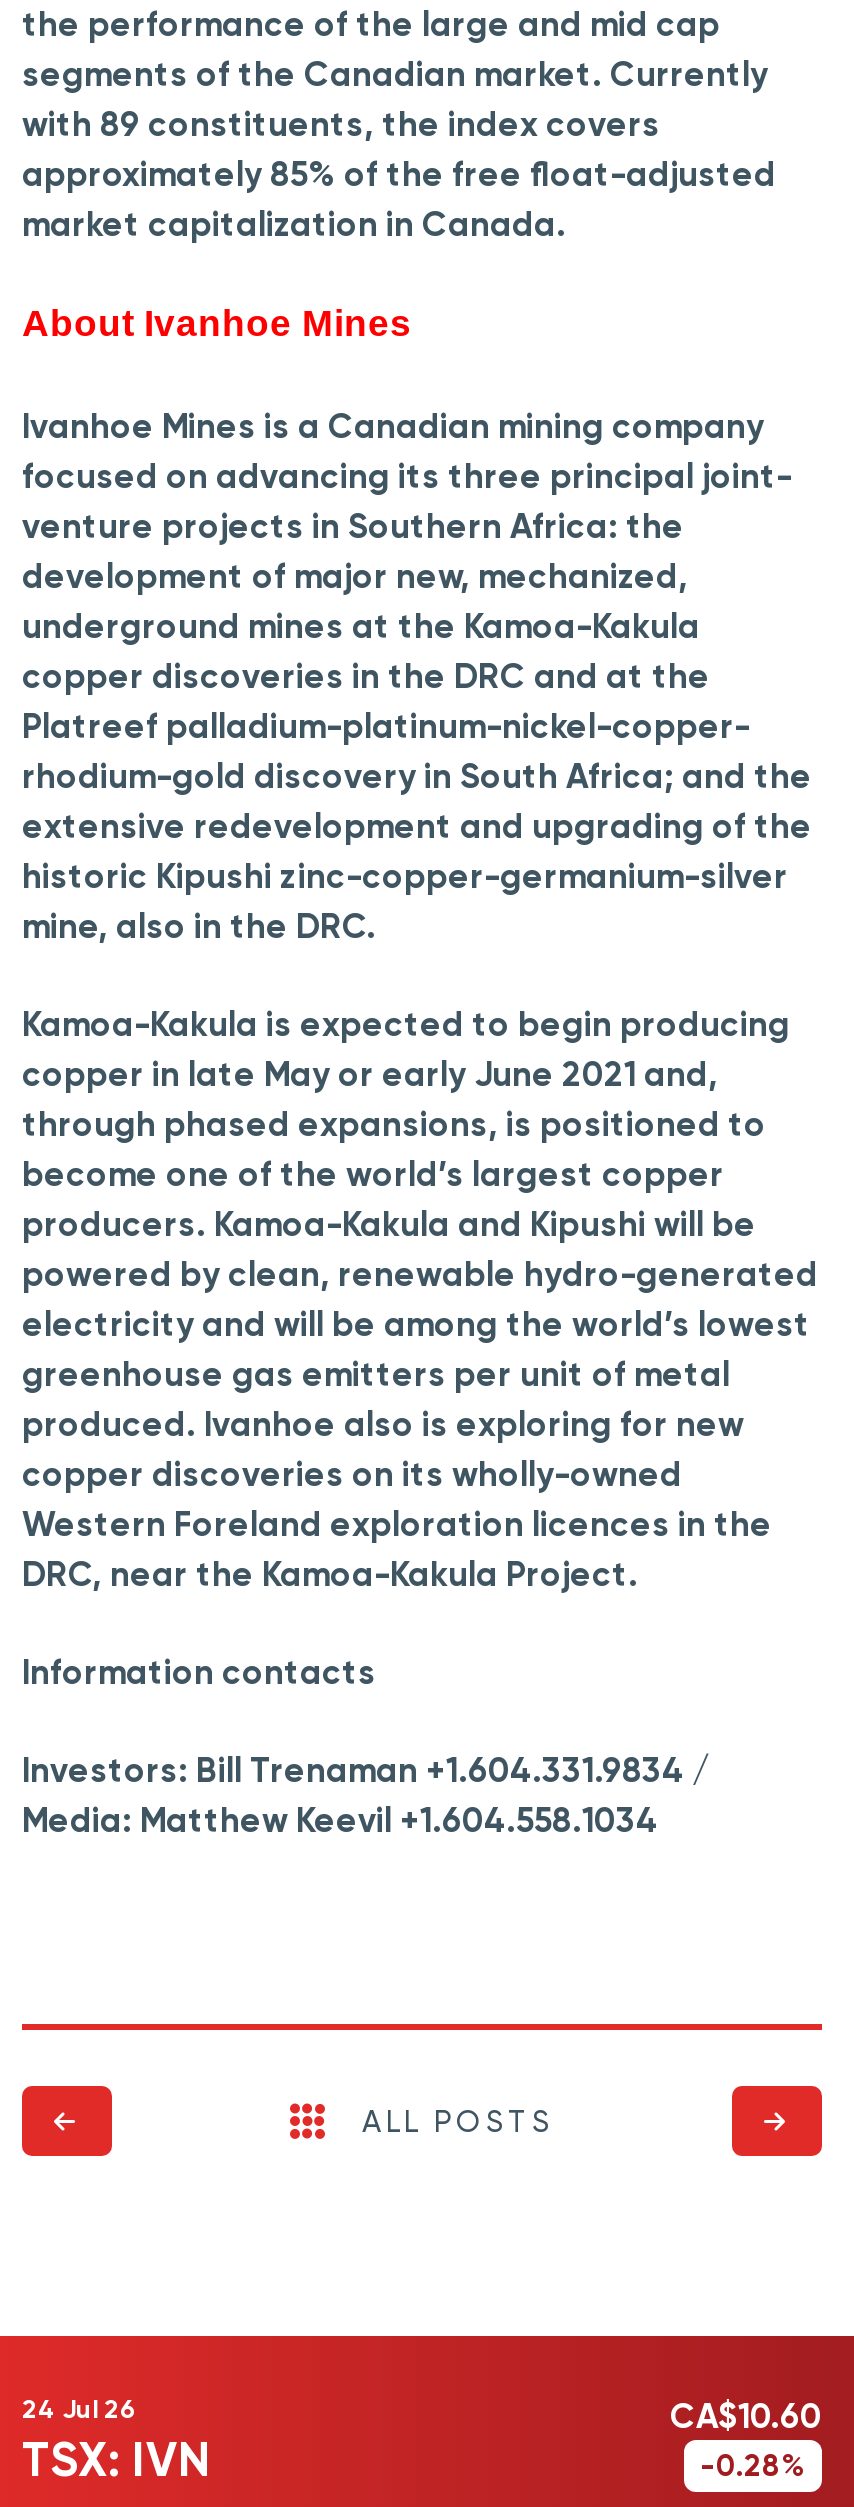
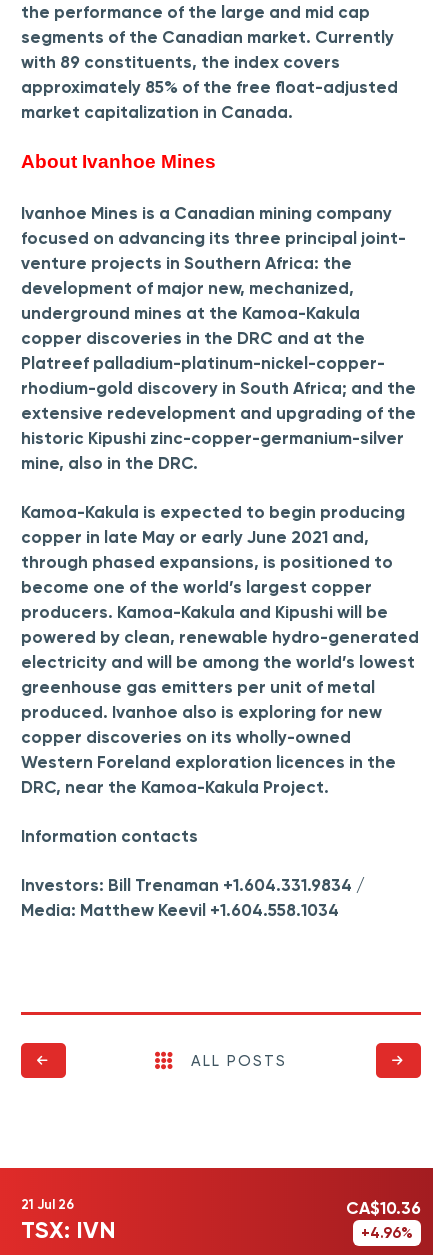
- 24 Jul 26
+ 21 Jul 26

- CA$10.60
- -0.28%
+ CA$10.36
+ +4.96%
